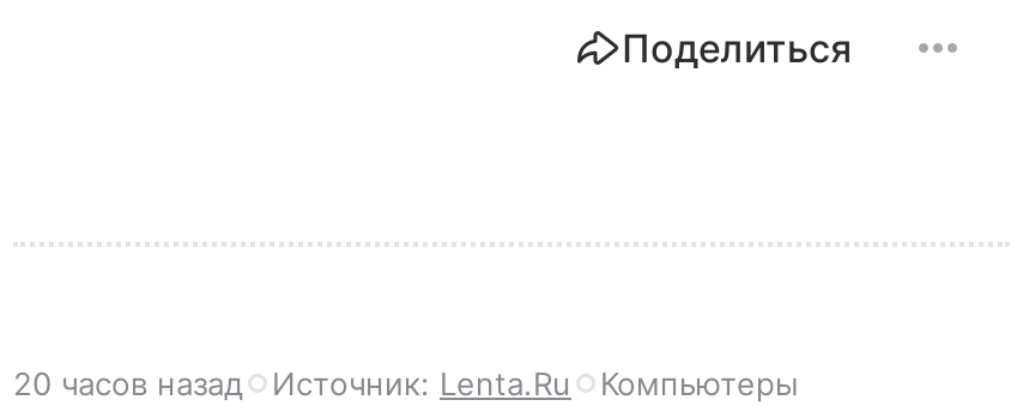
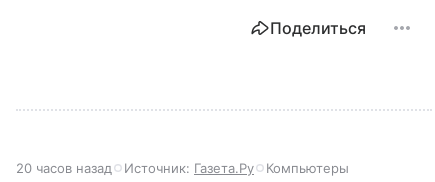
- Источник: Lenta.Ru
+ Источник: Газета.Ру
